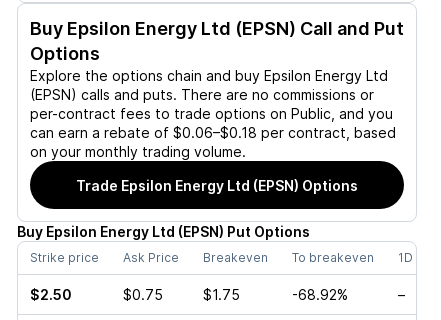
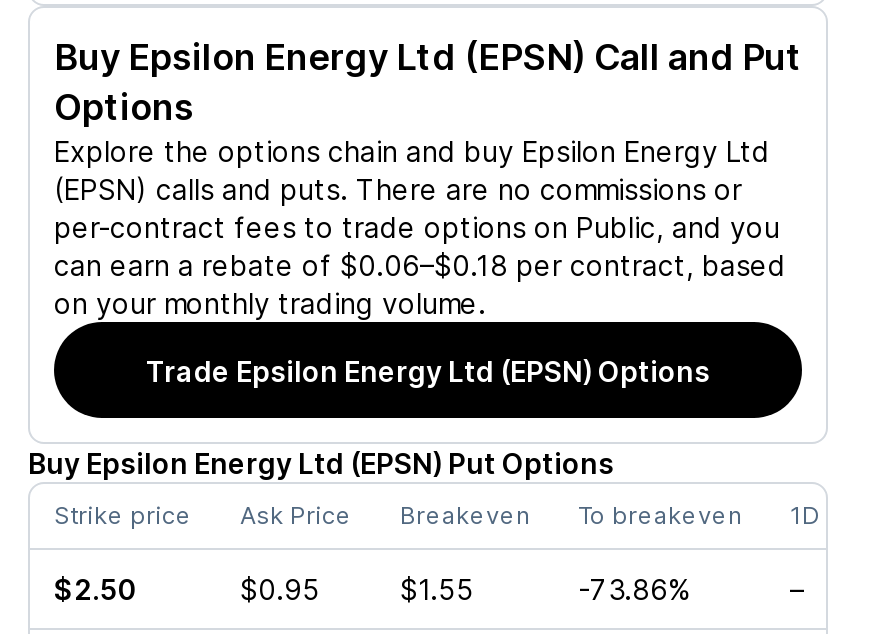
- $0.75
+ $0.95

- $1.75
+ $1.55

- -68.92%
+ -73.86%
